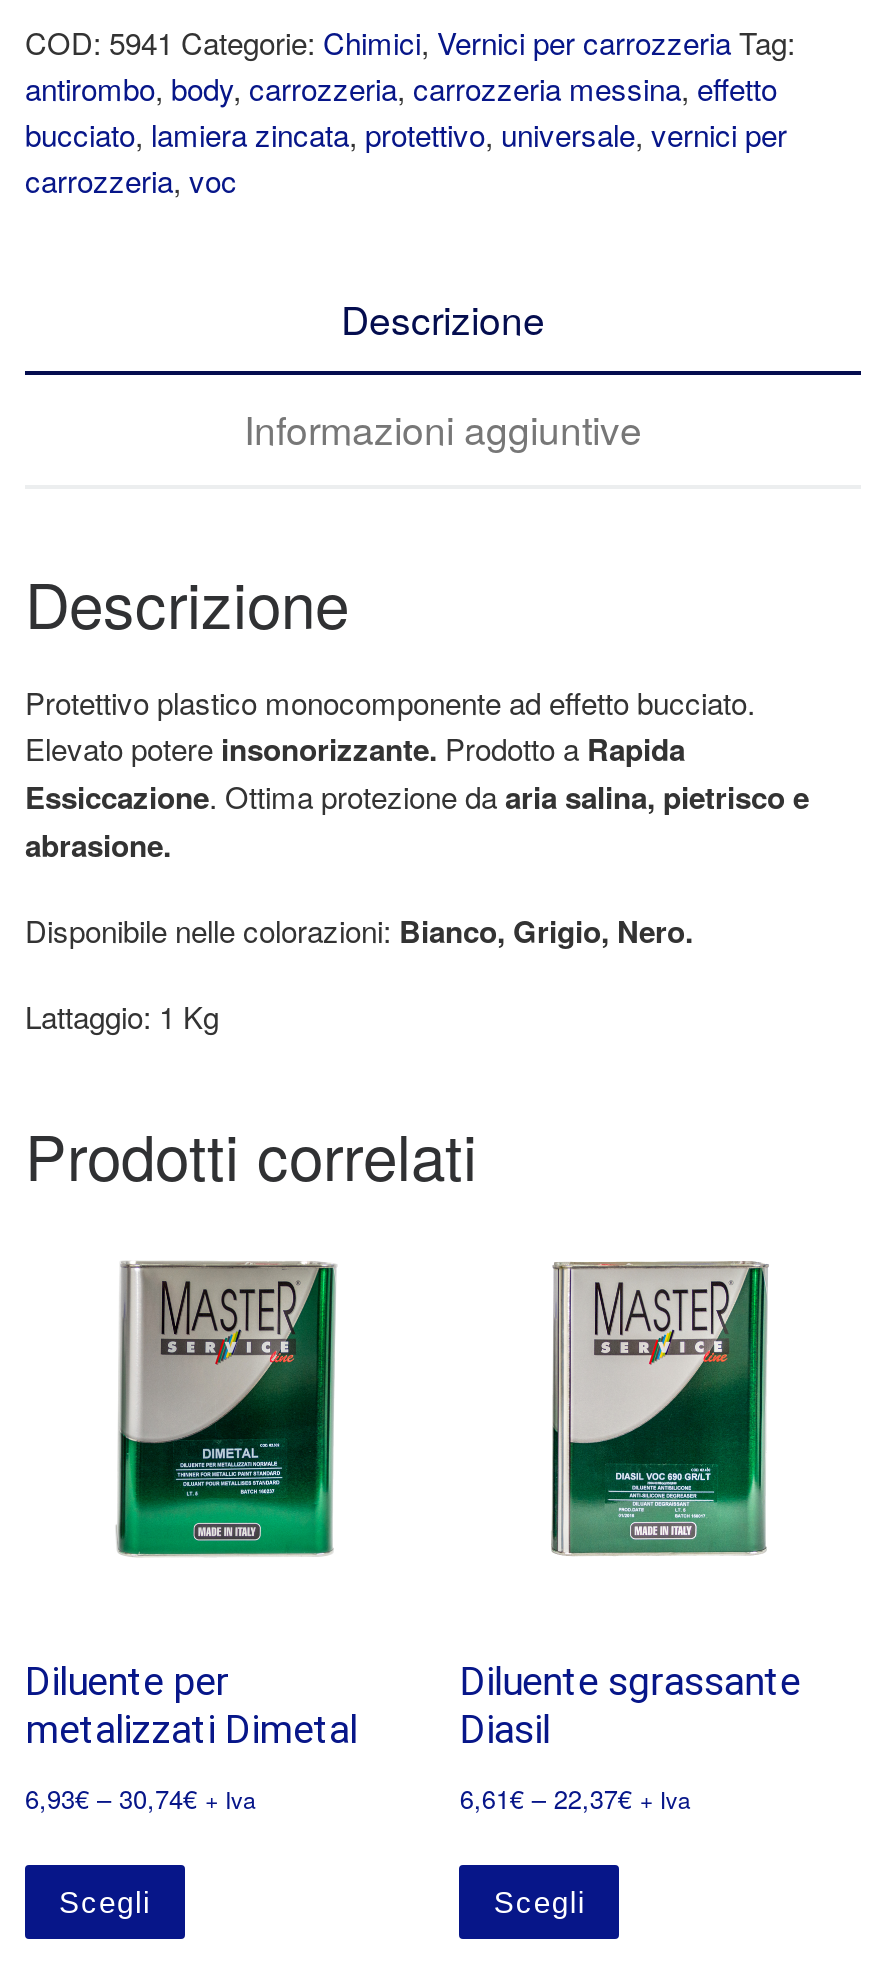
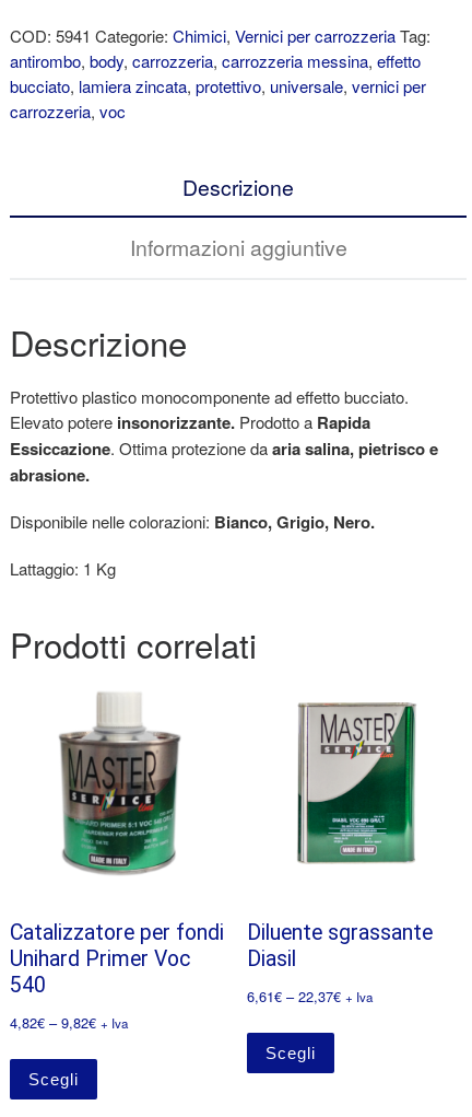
- [image]
+ [image]

- Diluente per
- metalizzati Dimetal
+ Catalizzatore per fondi
+ Unihard Primer Voc
+ 540

- 6,93€– 30,74€ + Iva
+ 4,82€– 9,82€ + Iva
